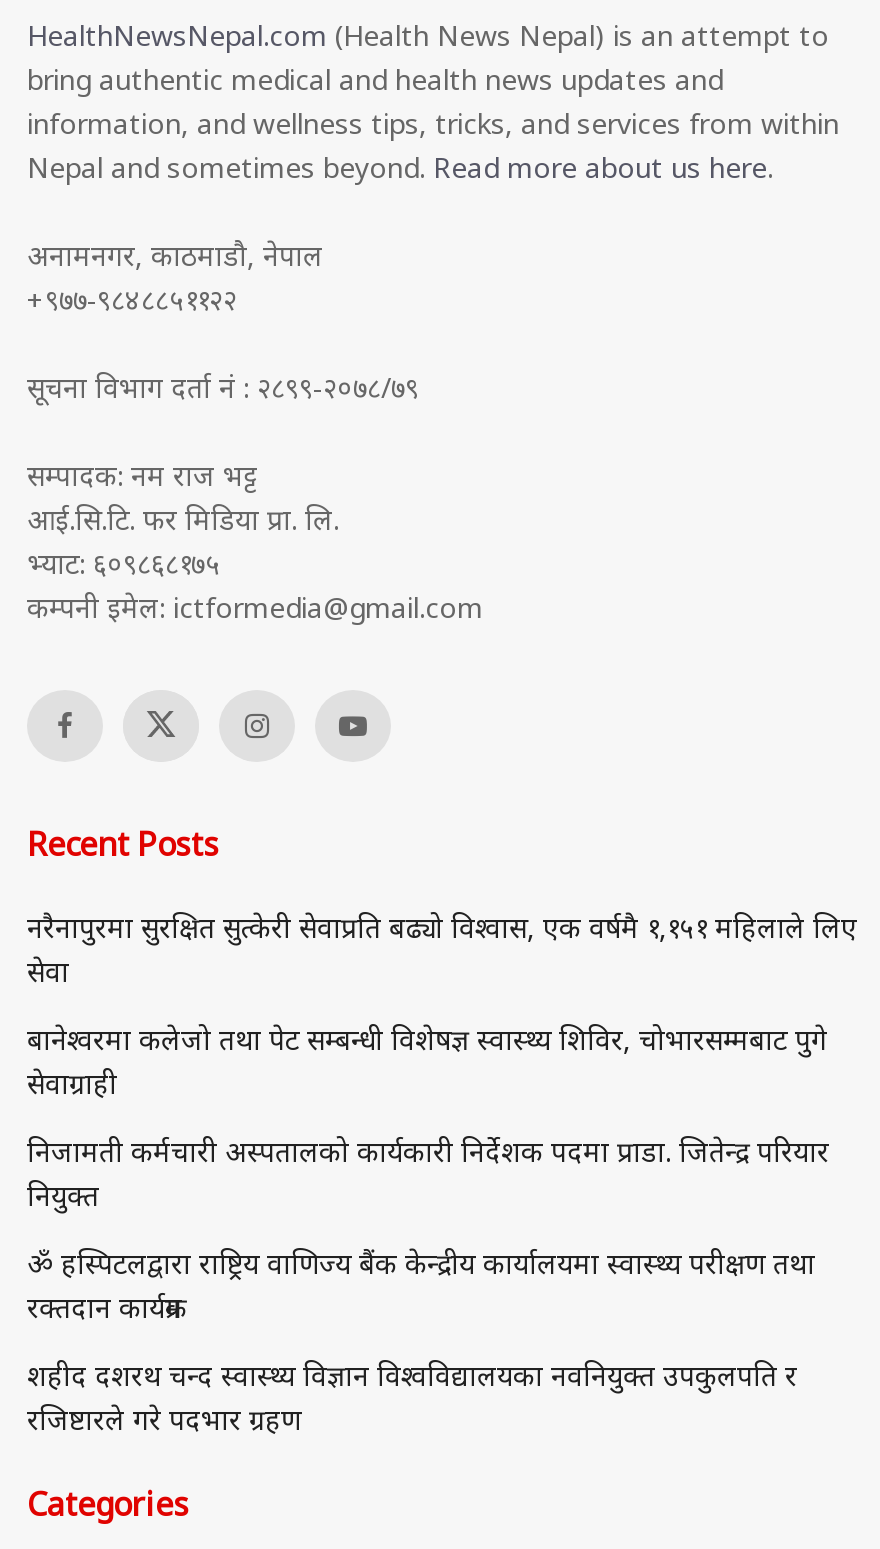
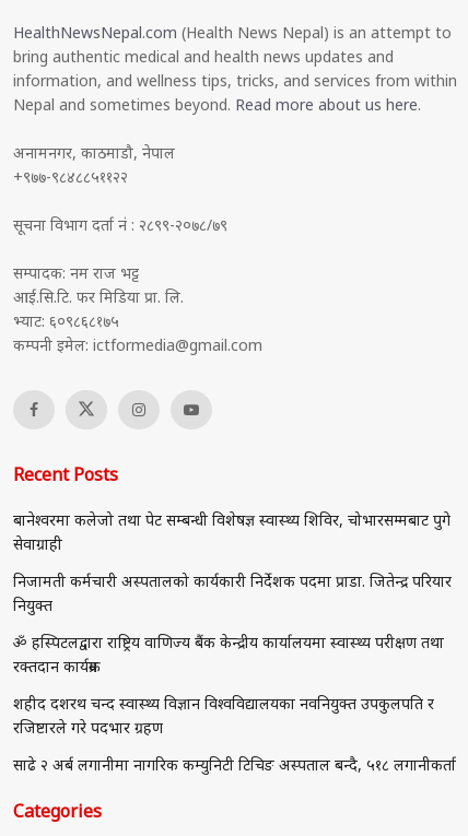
- नरैनापुरमा सुरक्षित सुत्केरी सेवाप्रति बढ्यो विश्वास, एक वर्षमै १,१५१ महिलाले लिए
- सेवा

moved up: बानेश्वरमा कलेजो तथा पेट सम्बन्धी विशेषज्ञ स्वास्थ्य शिविर, चोभारसम्मबाट पुगे | सेवाग्राही | निजामती कर्मचारी अस्पतालको कार्यकारी निर्देशक पदमा प्राडा. जितेन्द्र परियार | नियुक्त | ॐ हस्पिटलद्वारा राष्ट्रिय वाणिज्य बैंक केन्द्रीय कार्यालयमा स्वास्थ्य परीक्षण तथा | रक्तदान कार्यक्रम | शहीद दशरथ चन्द स्वास्थ्य विज्ञान विश्वविद्यालयका नवनियुक्त उपकुलपति र | रजिष्टारले गरे पदभार ग्रहण

+ साढे २ अर्ब लगानीमा नागरिक कम्युनिटी टिचिङ अस्पताल बन्दै, ५१८ लगानीकर्ता
